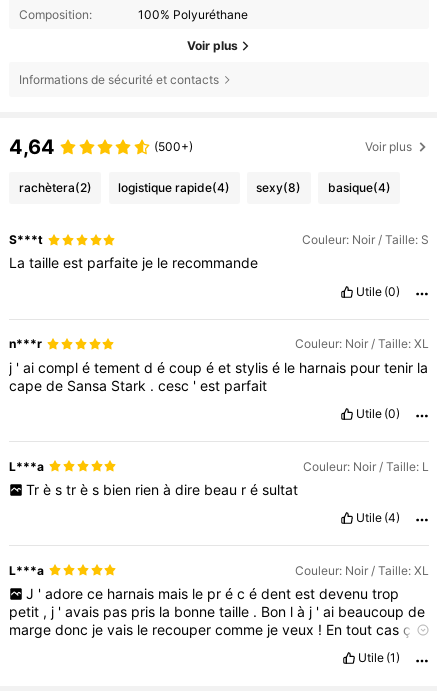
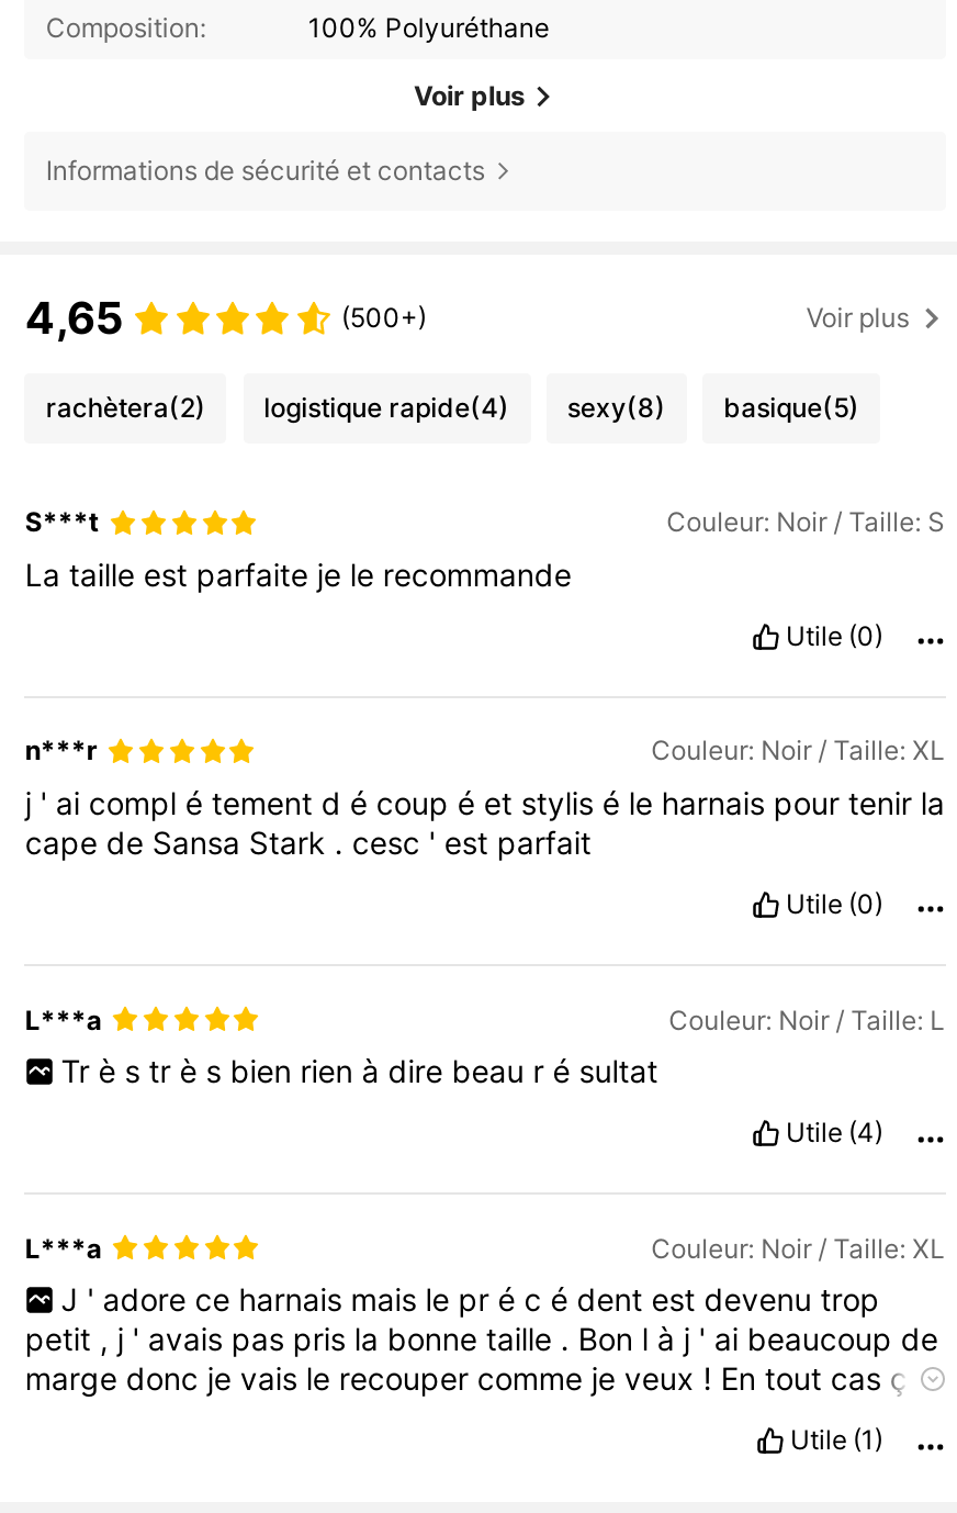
- 4,64
+ 4,65

- rachètera(2) logistique rapide(4) sexy(8) basique(4)
+ rachètera(2) logistique rapide(4) sexy(8) basique(5)
